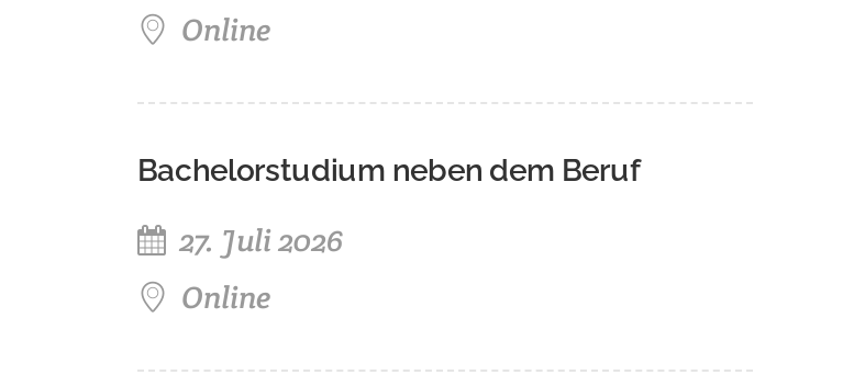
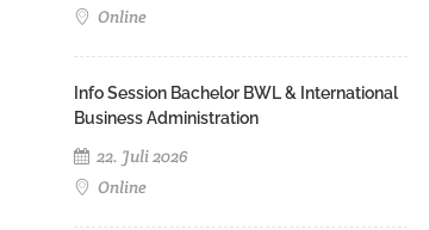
- Bachelorstudium neben dem Beruf
+ Info Session Bachelor BWL & International
+ Business Administration

- 27. Juli 2026
+ 22. Juli 2026
